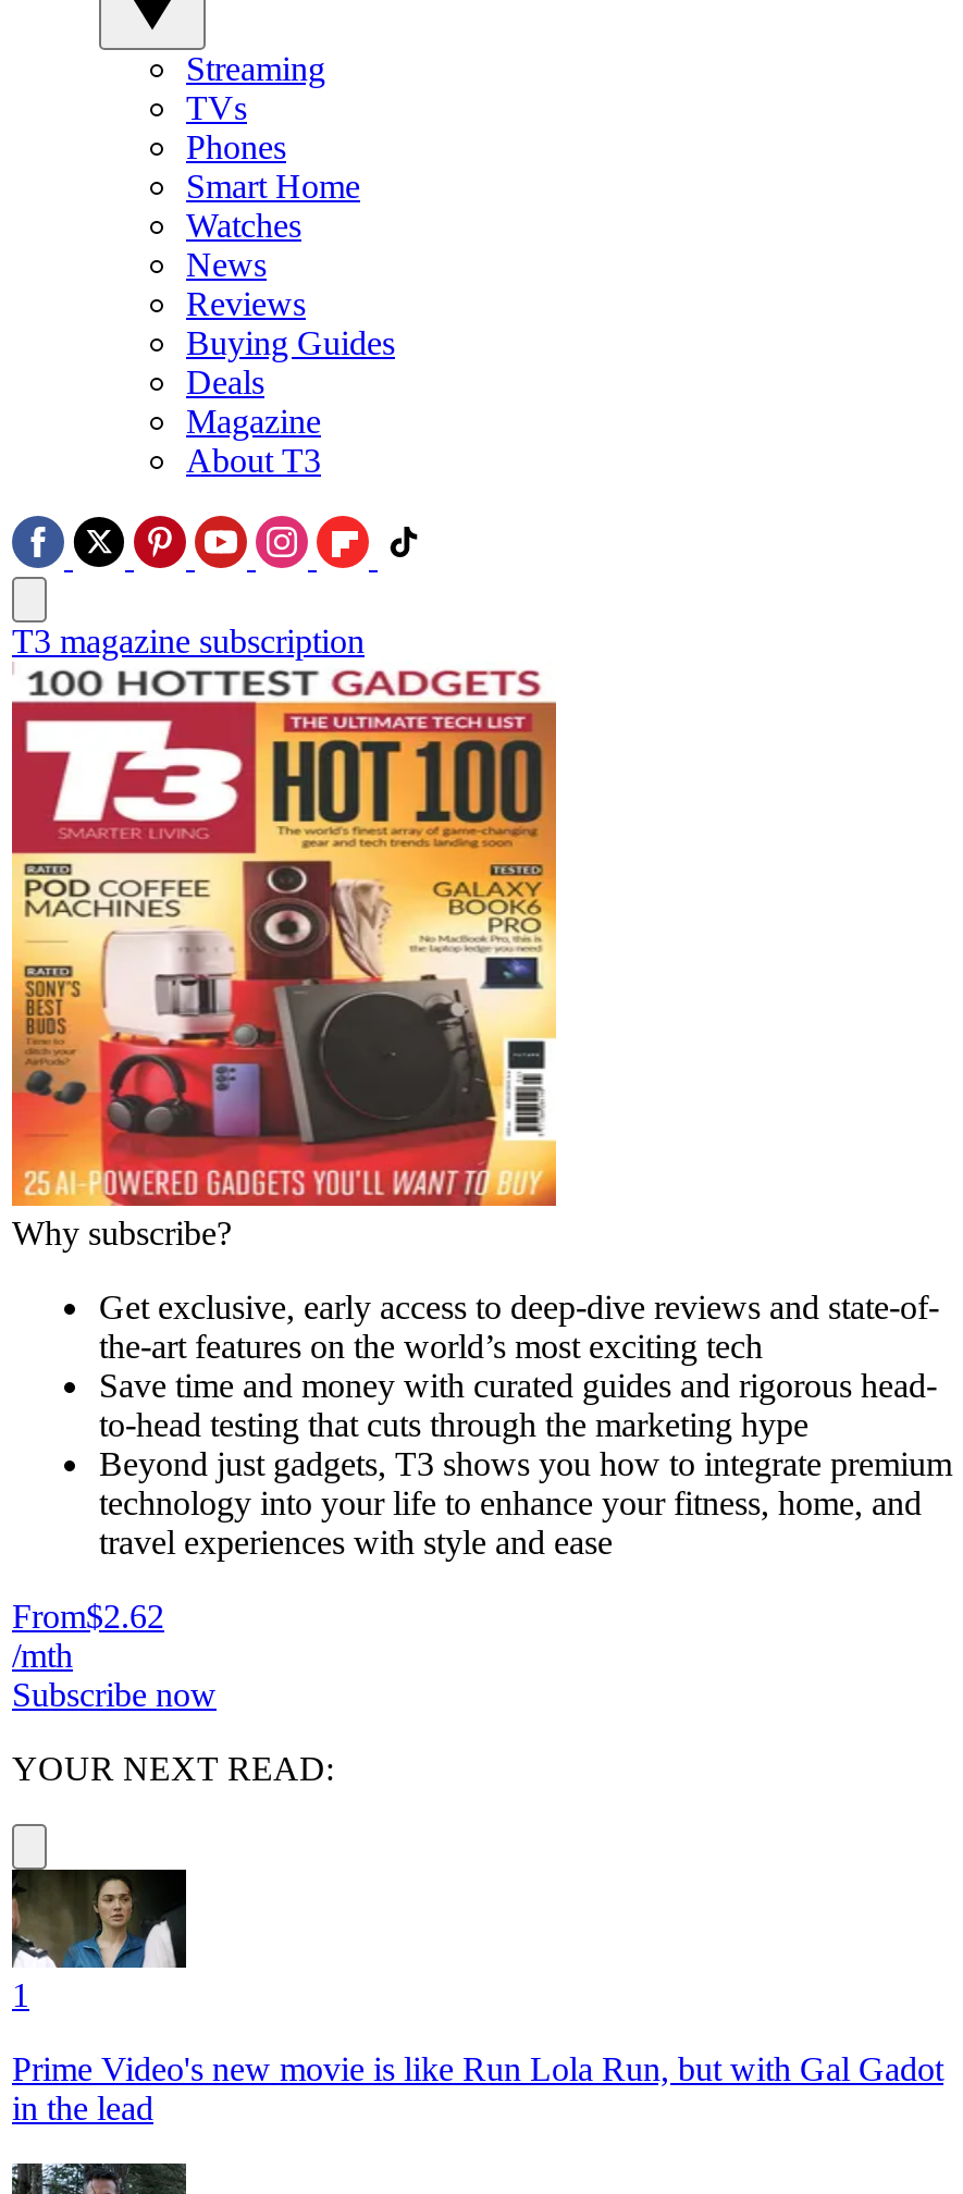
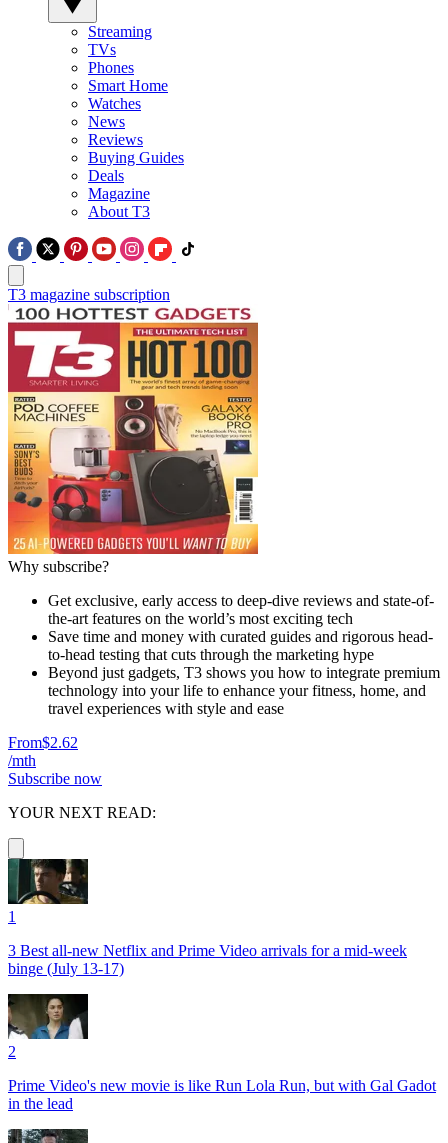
- [image]
+ [image]

+ 3 Best all-new Netflix and Prime Video arrivals for a mid-week
+ binge (July 13-17)

+ 2
